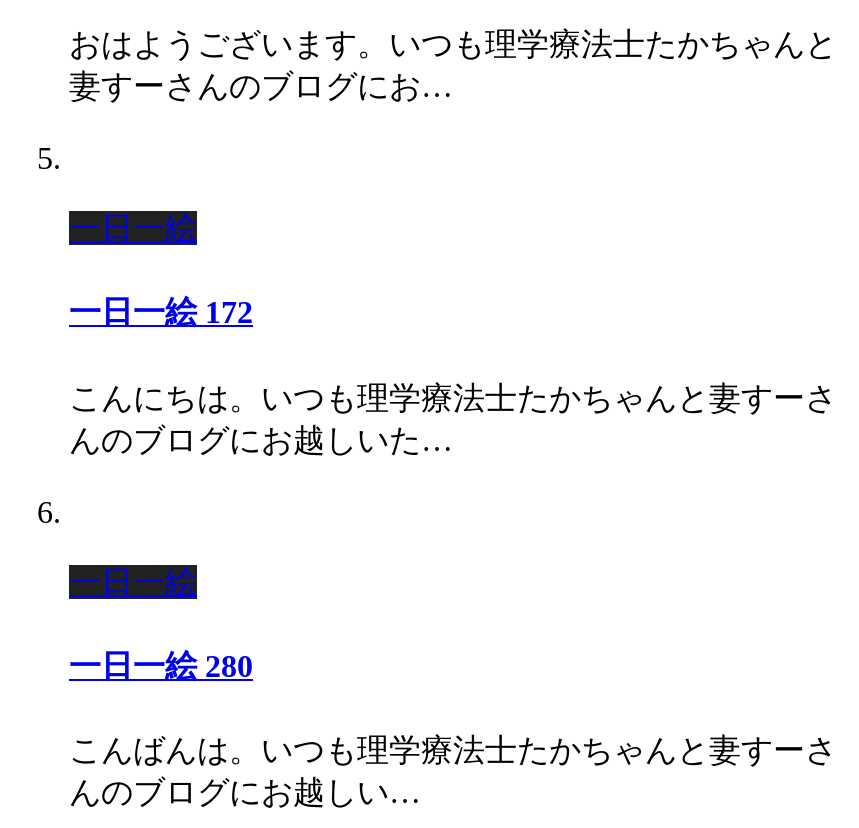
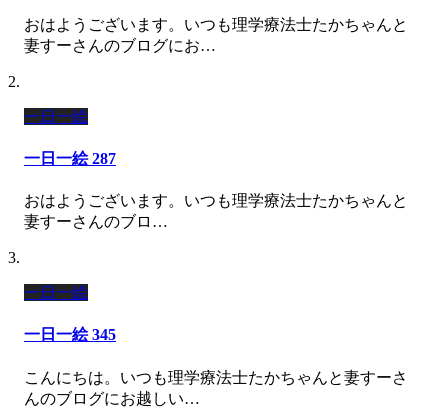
- 一日一絵 172
+ 一日一絵 287

moved down: こんにちは。いつも理学療法士たかちゃんと妻すーさ

- んのブログにお越しいた…
+ おはようございます。いつも理学療法士たかちゃんと
+ 妻すーさんのブロ…

- 一日一絵 280
+ 一日一絵 345

- こんばんは。いつも理学療法士たかちゃんと妻すーさ
